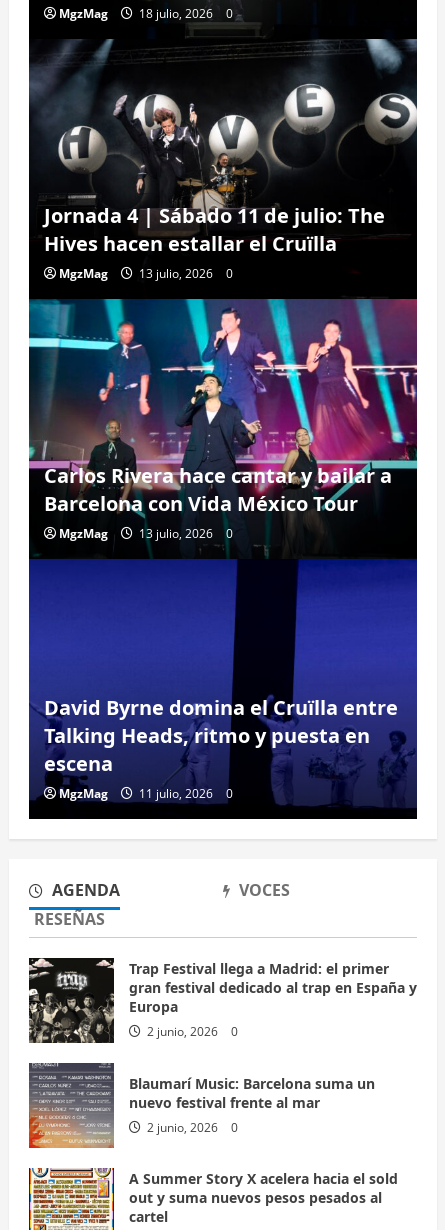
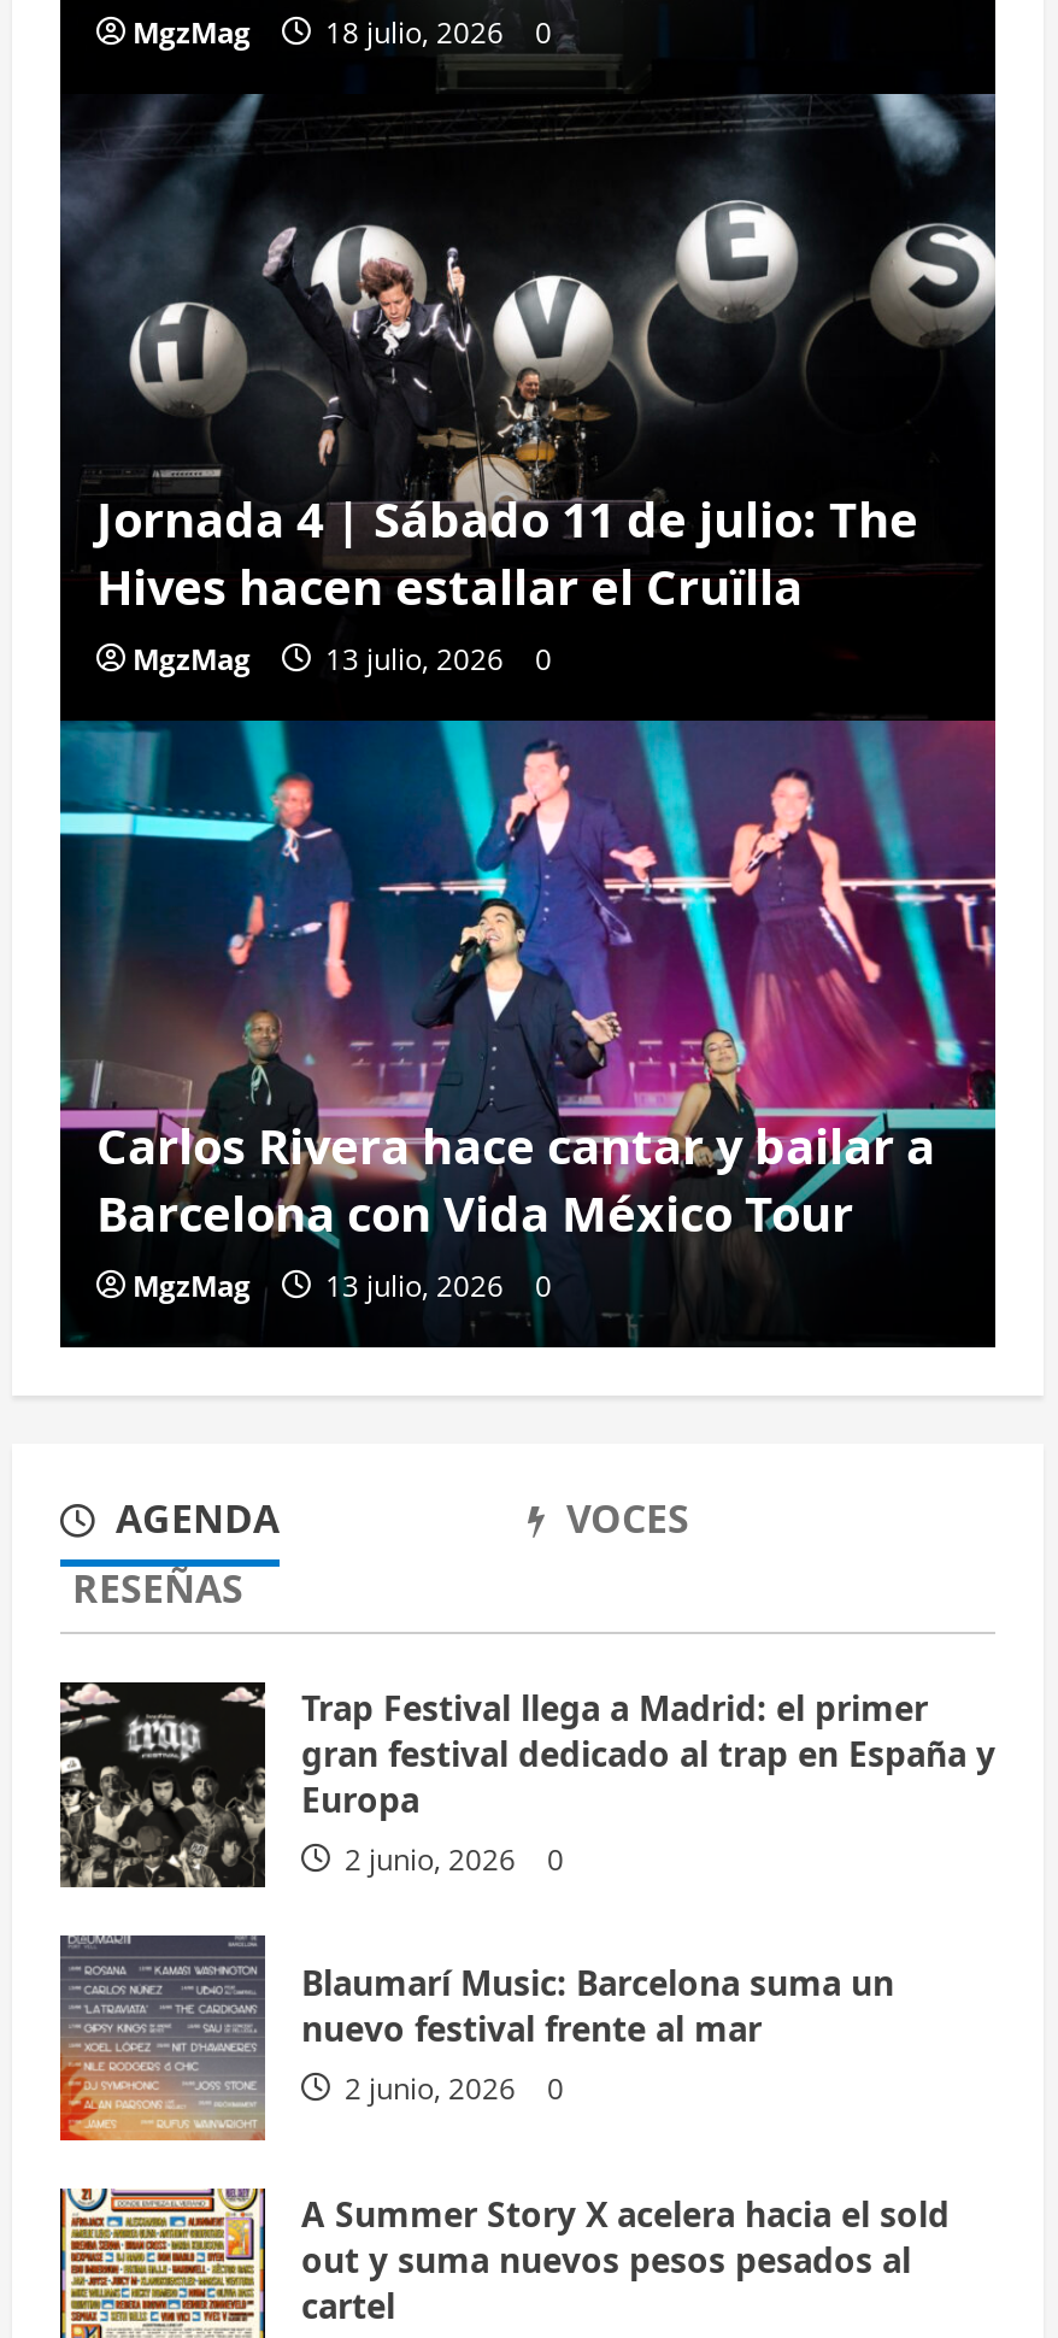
- [image]
- David Byrne domina el Cruïlla entre
- Talking Heads, ritmo y puesta en
- escena
- MgzMag
- 11 julio, 2026 0
